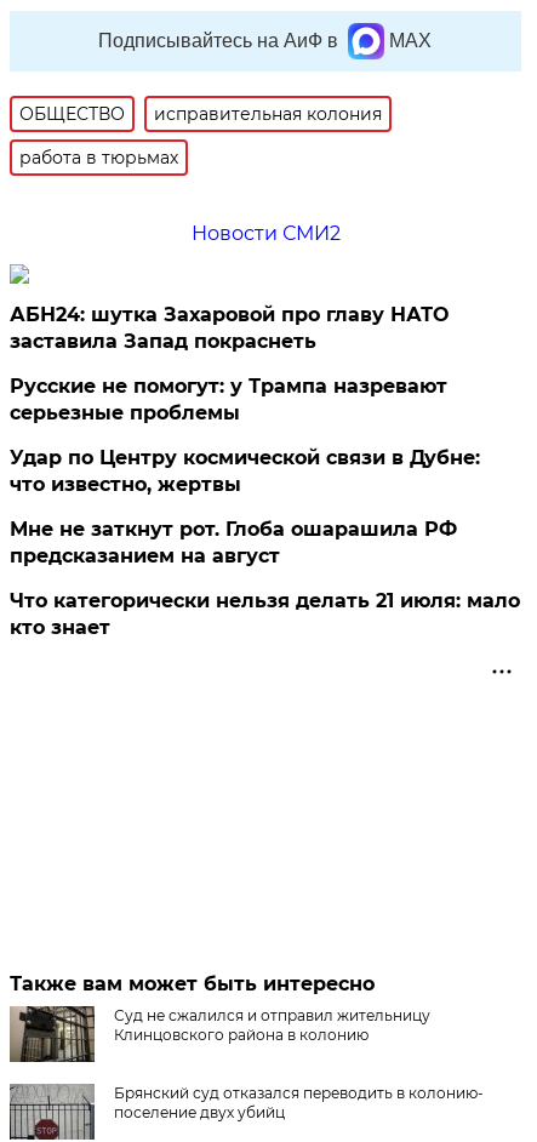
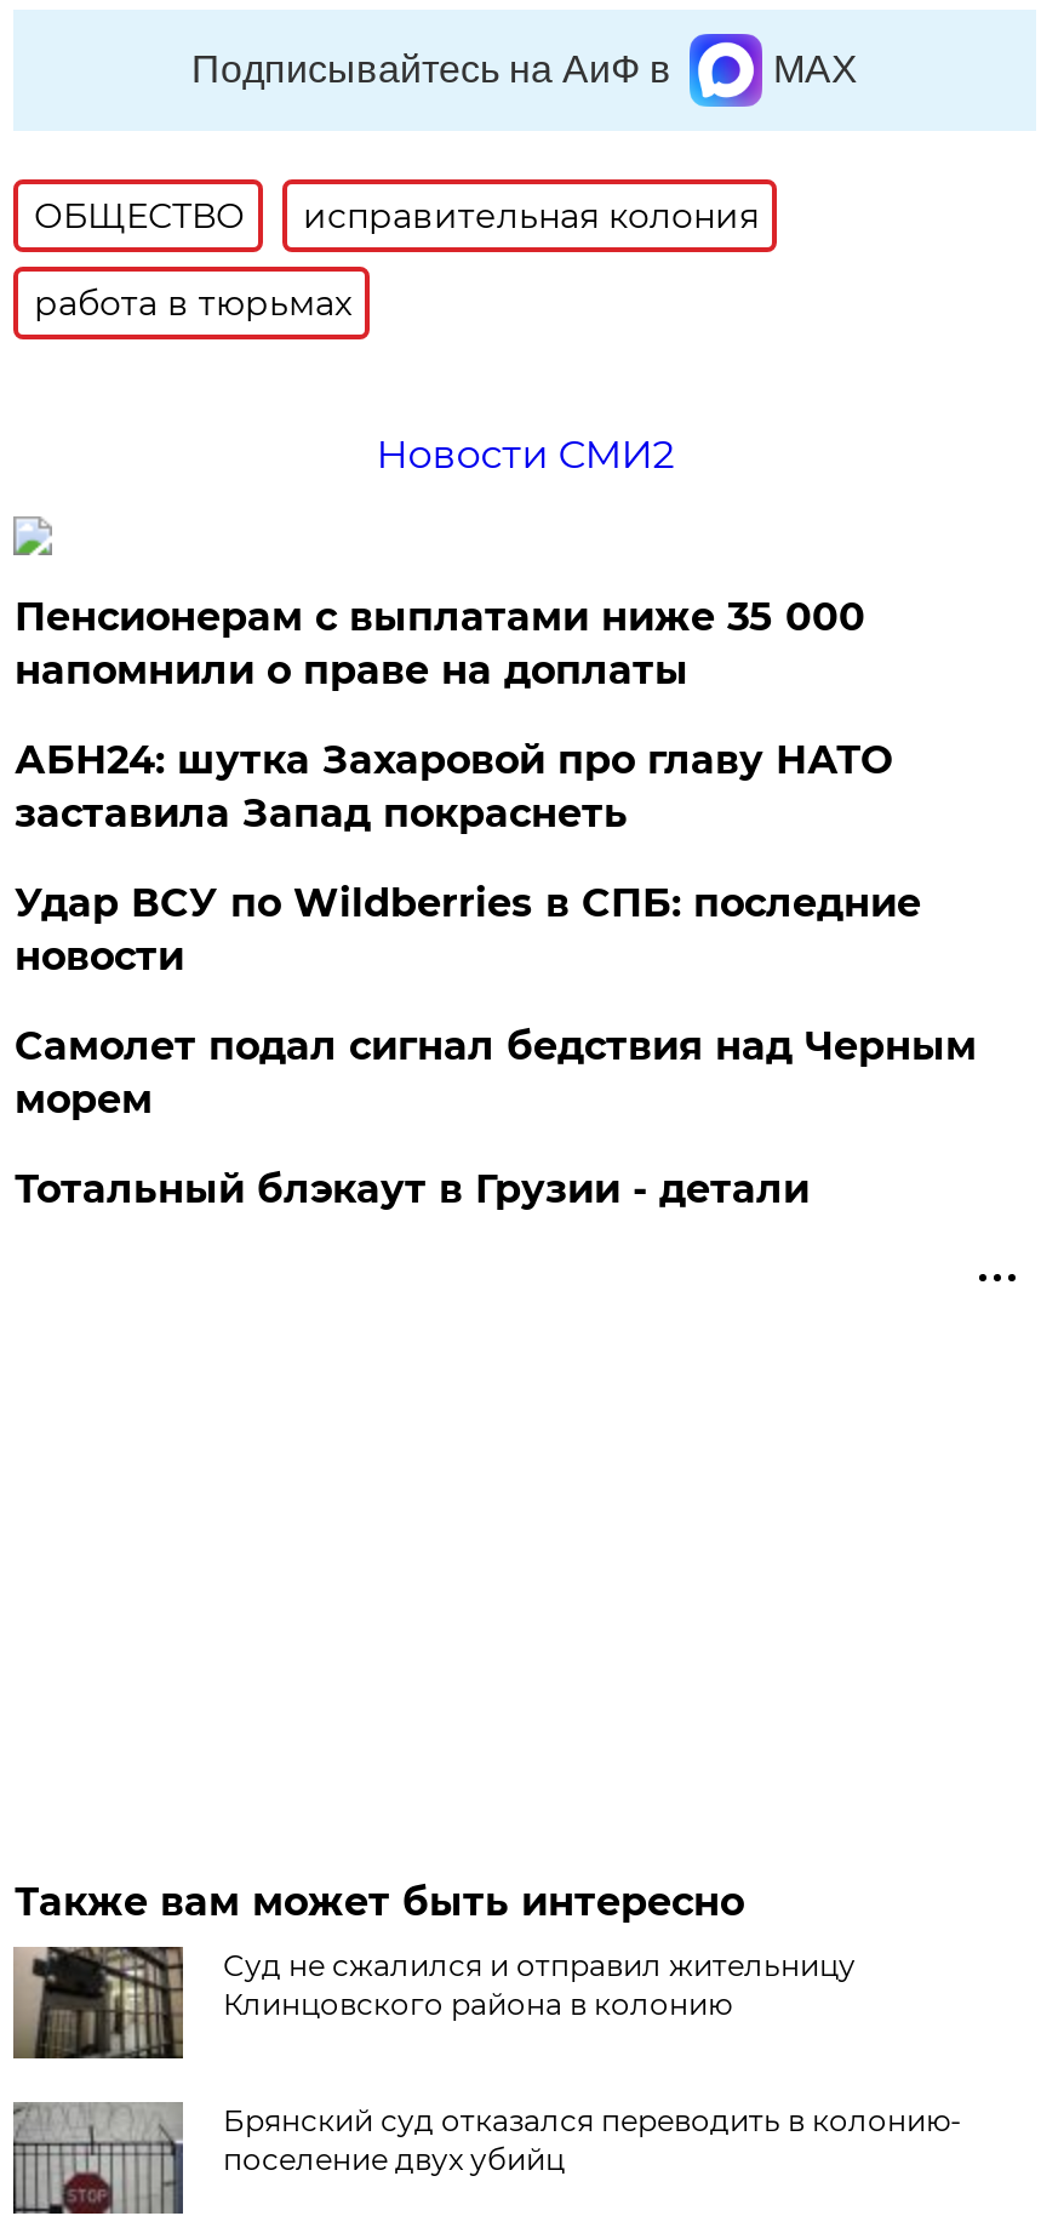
+ Пенсионерам с выплатами ниже 35 000
+ напомнили о праве на доплаты

moved down: АБН24: шутка Захаровой про главу НАТО | заставила Запад покраснеть

- Русские не помогут: у Трампа назревают
- серьезные проблемы
- Удар по Центру космической связи в Дубне:
- что известно, жертвы
- Мне не заткнут рот. Глоба ошарашила РФ
- предсказанием на август
- Что категорически нельзя делать 21 июля: мало
- кто знает
+ Удар ВСУ по Wildberries в СПБ: последние
+ новости
+ Самолет подал сигнал бедствия над Черным
+ морем
+ Тотальный блэкаут в Грузии - детали
